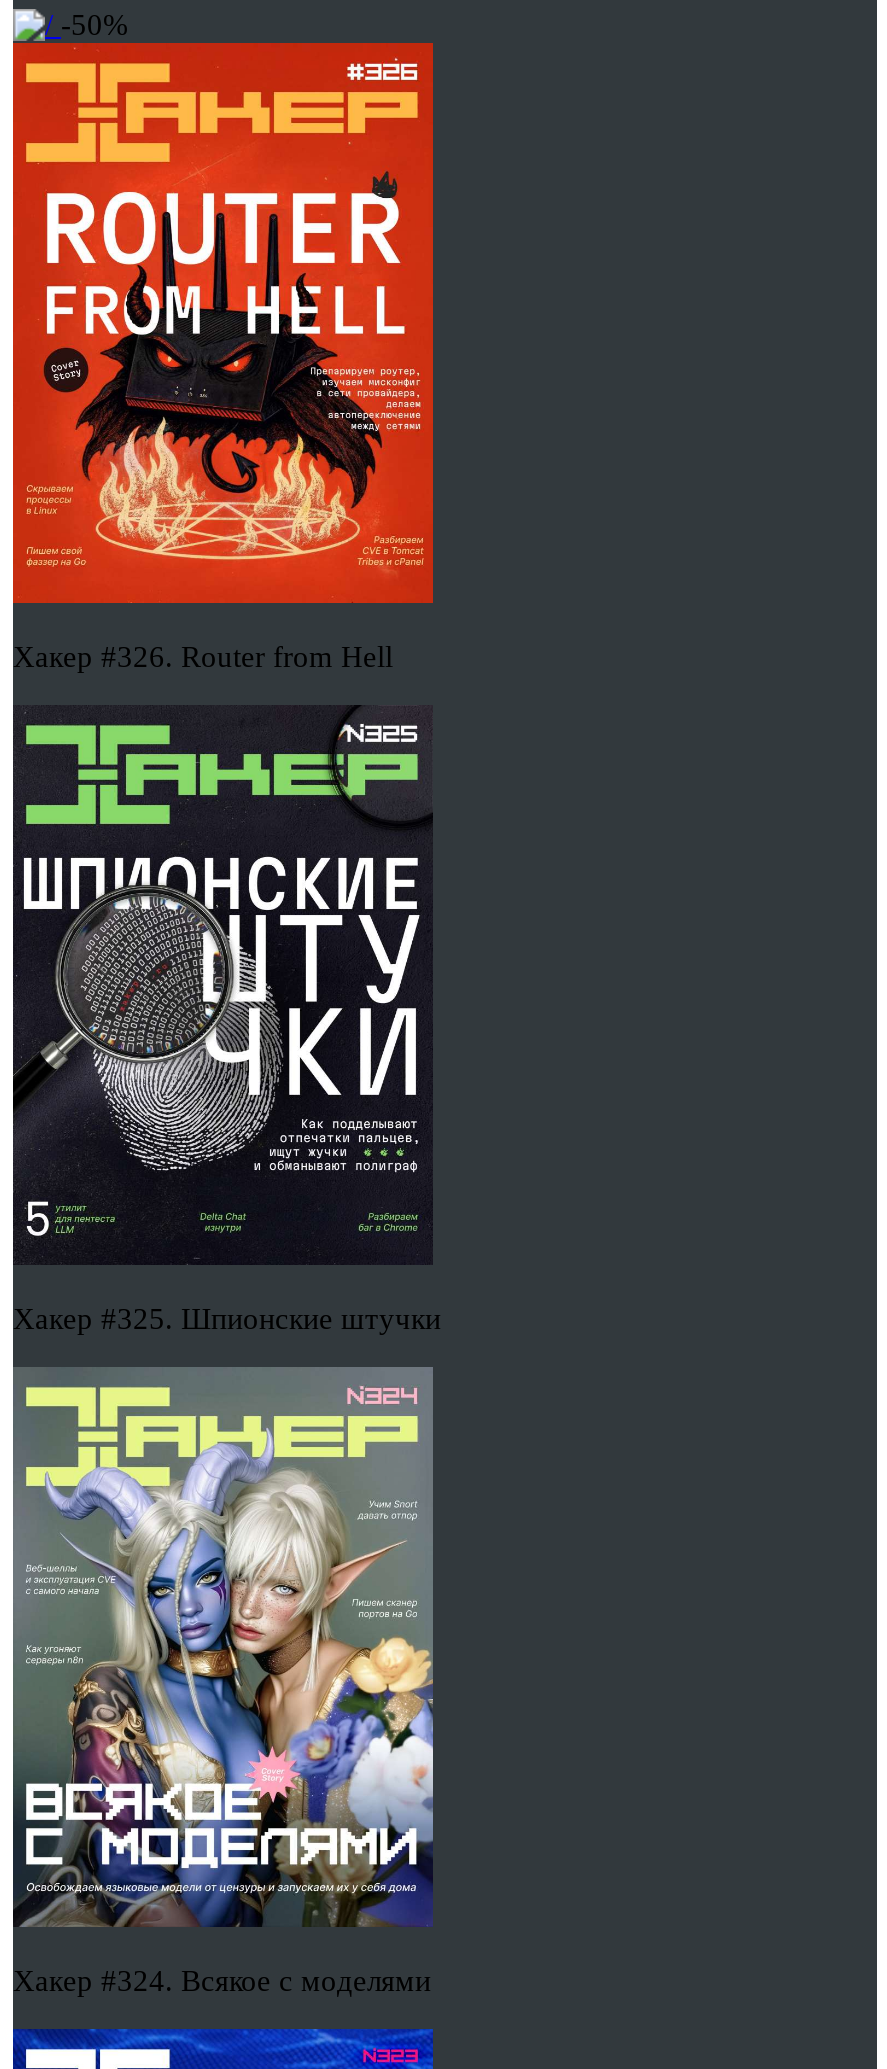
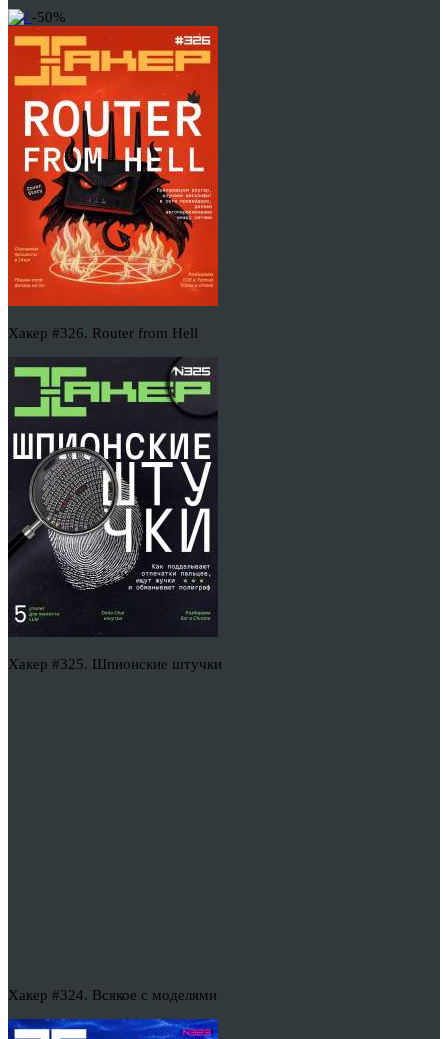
- [image]
